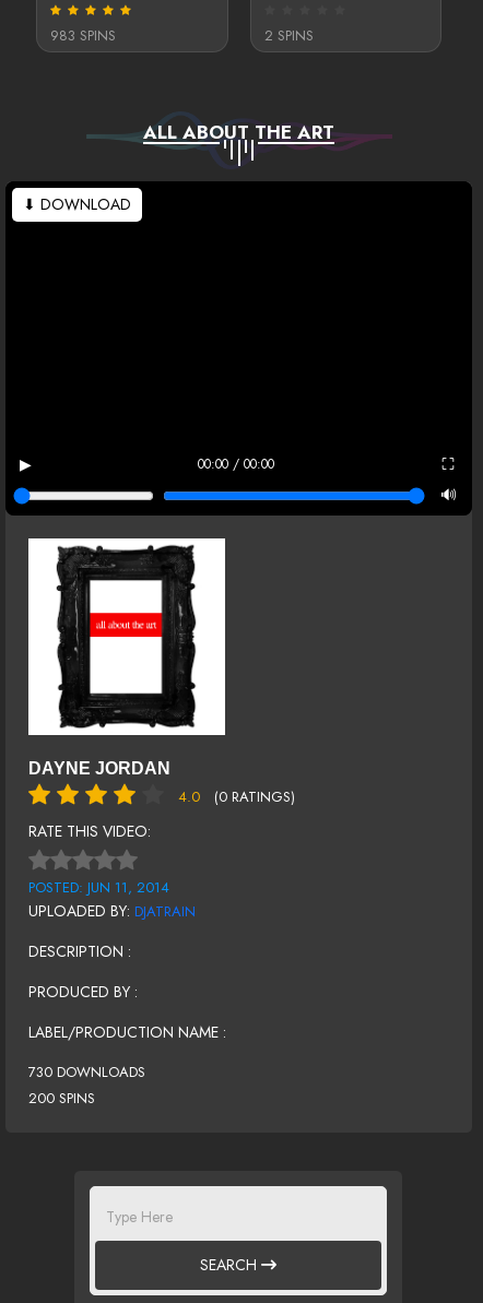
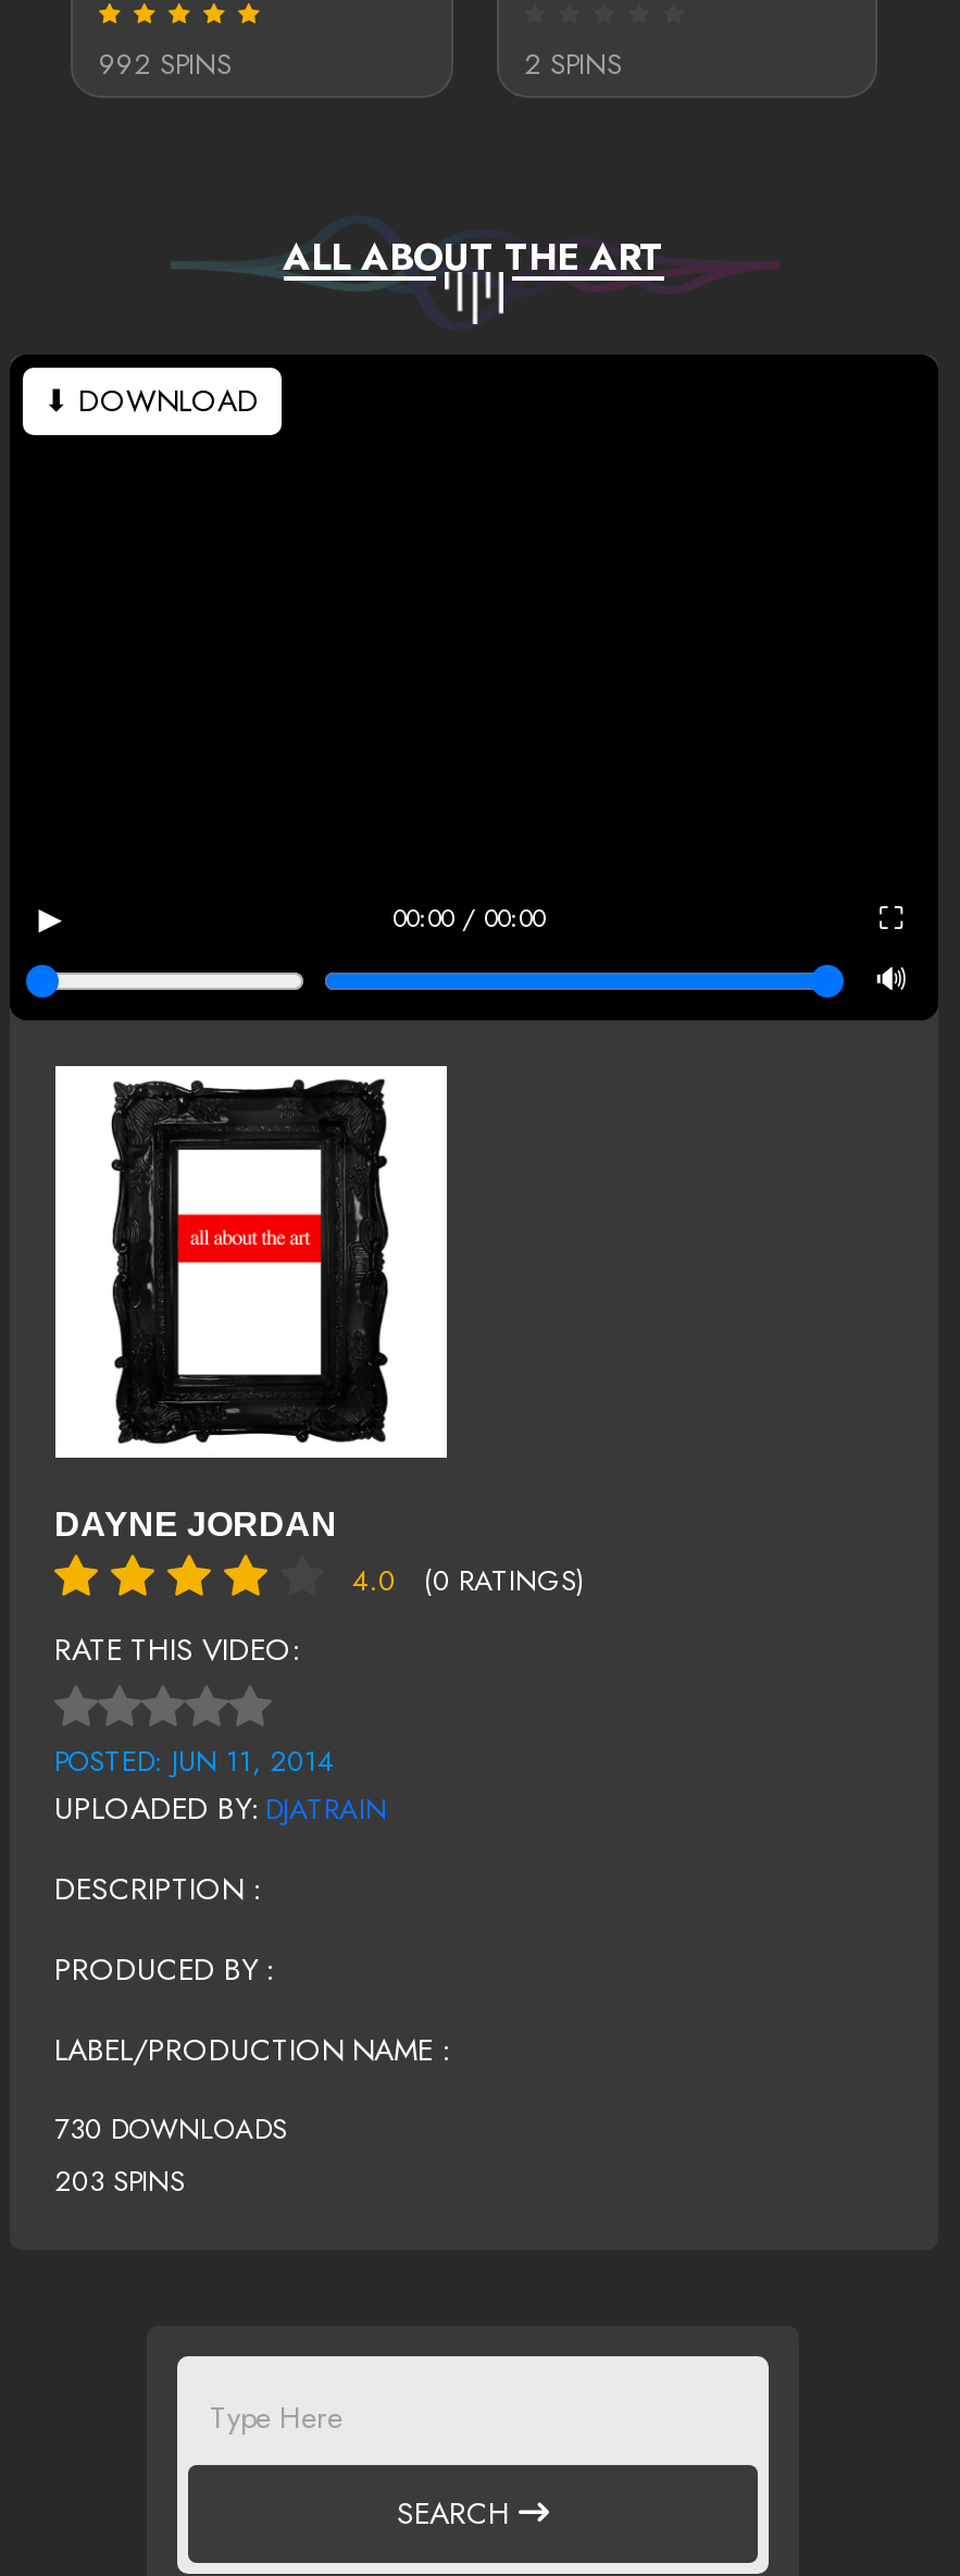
- 983 SPINS
+ 992 SPINS

- 200 SPINS
+ 203 SPINS
